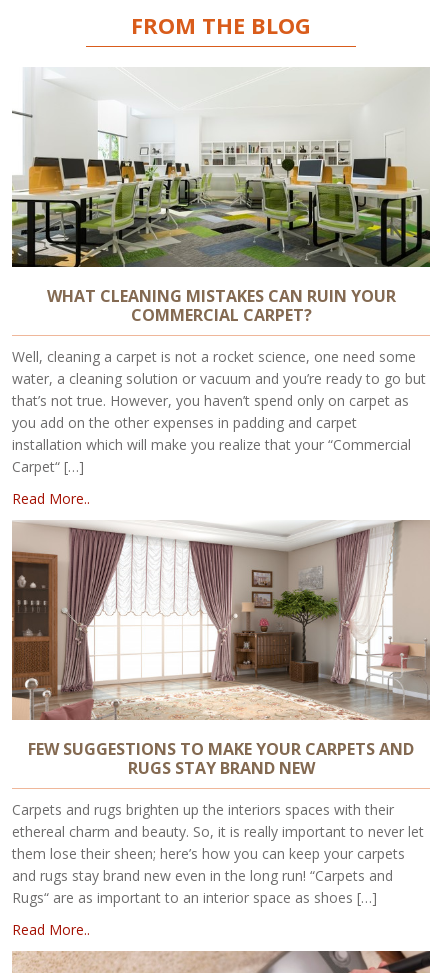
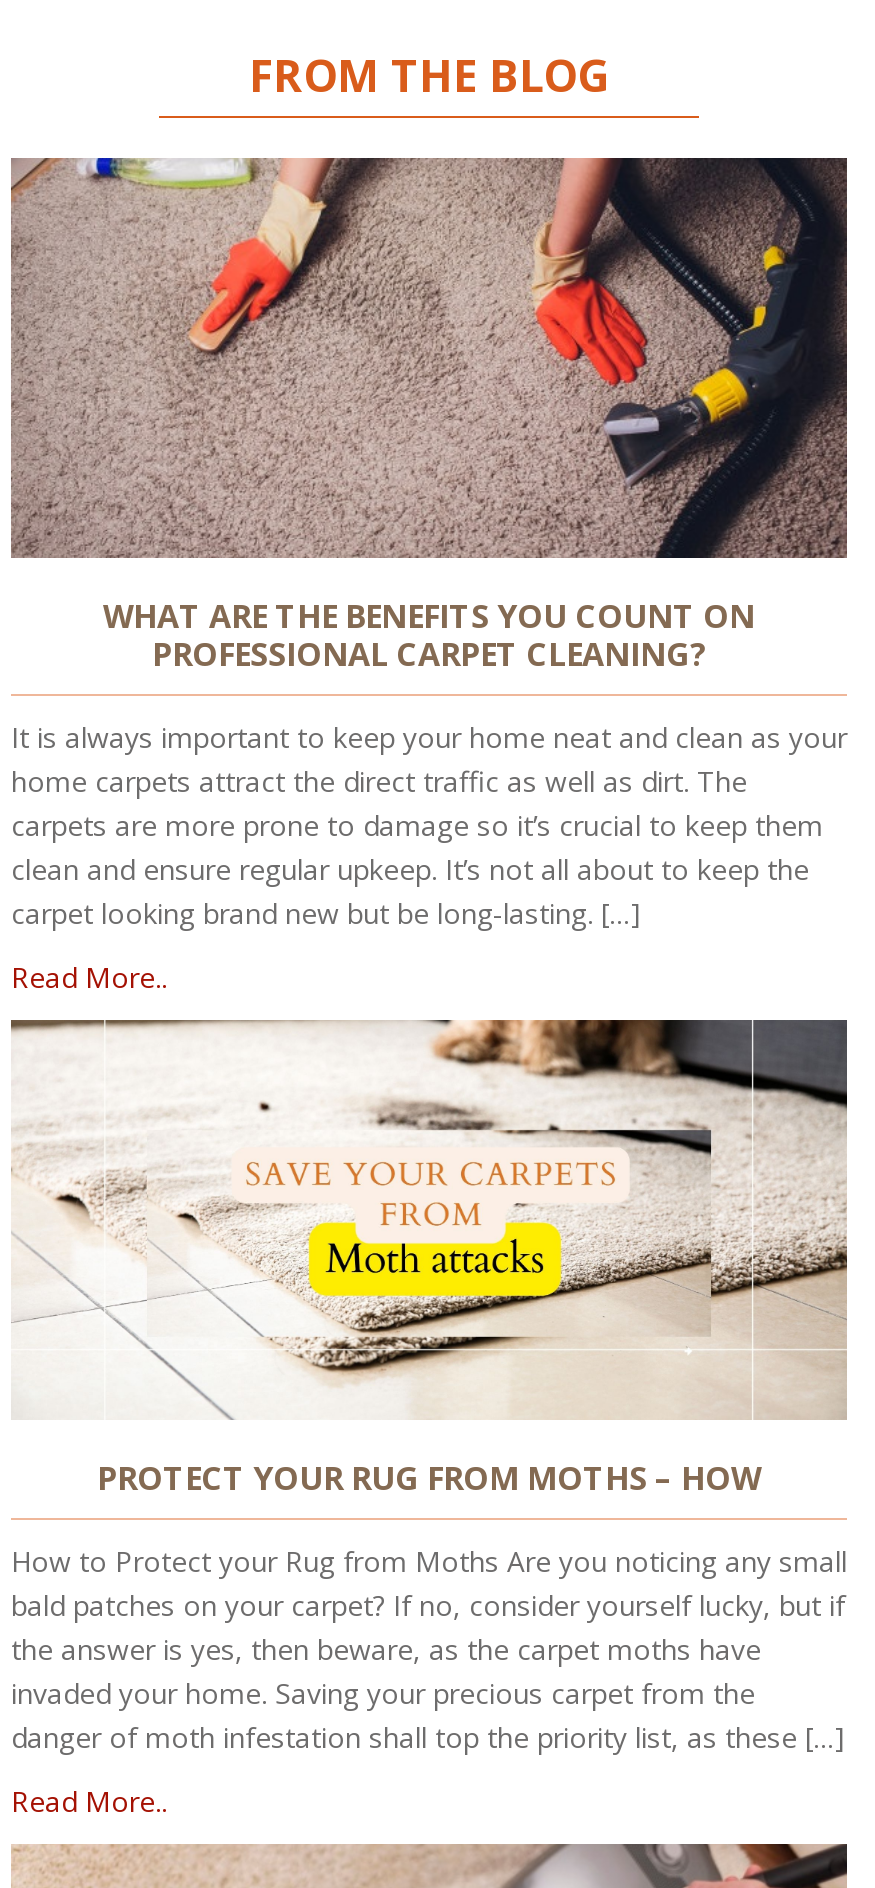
- [image]
- WHAT CLEANING MISTAKES CAN RUIN YOUR
- COMMERCIAL CARPET?
+ [image]
+ WHAT ARE THE BENEFITS YOU COUNT ON
+ PROFESSIONAL CARPET CLEANING?

- Well, cleaning a carpet is not a rocket science, one need some
- water, a cleaning solution or vacuum and you’re ready to go but
- that’s not true. However, you haven’t spend only on carpet as
- you add on the other expenses in padding and carpet
- installation which will make you realize that your “Commercial
- Carpet“ […]
+ It is always important to keep your home neat and clean as your
+ home carpets attract the direct traffic as well as dirt. The
+ carpets are more prone to damage so it’s crucial to keep them
+ clean and ensure regular upkeep. It’s not all about to keep the
+ carpet looking brand new but be long-lasting. […]

- [image]
- FEW SUGGESTIONS TO MAKE YOUR CARPETS AND
- RUGS STAY BRAND NEW
+ [image]
+ PROTECT YOUR RUG FROM MOTHS – HOW

- Carpets and rugs brighten up the interiors spaces with their
- ethereal charm and beauty. So, it is really important to never let
- them lose their sheen; here’s how you can keep your carpets
- and rugs stay brand new even in the long run! “Carpets and
- Rugs“ are as important to an interior space as shoes […]
+ How to Protect your Rug from Moths Are you noticing any small
+ bald patches on your carpet? If no, consider yourself lucky, but if
+ the answer is yes, then beware, as the carpet moths have
+ invaded your home. Saving your precious carpet from the
+ danger of moth infestation shall top the priority list, as these […]
